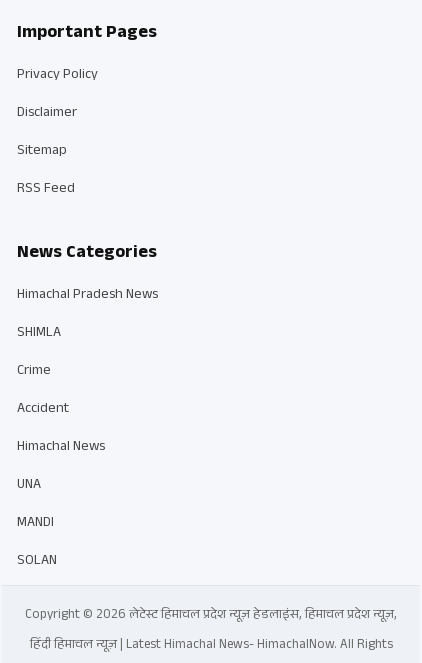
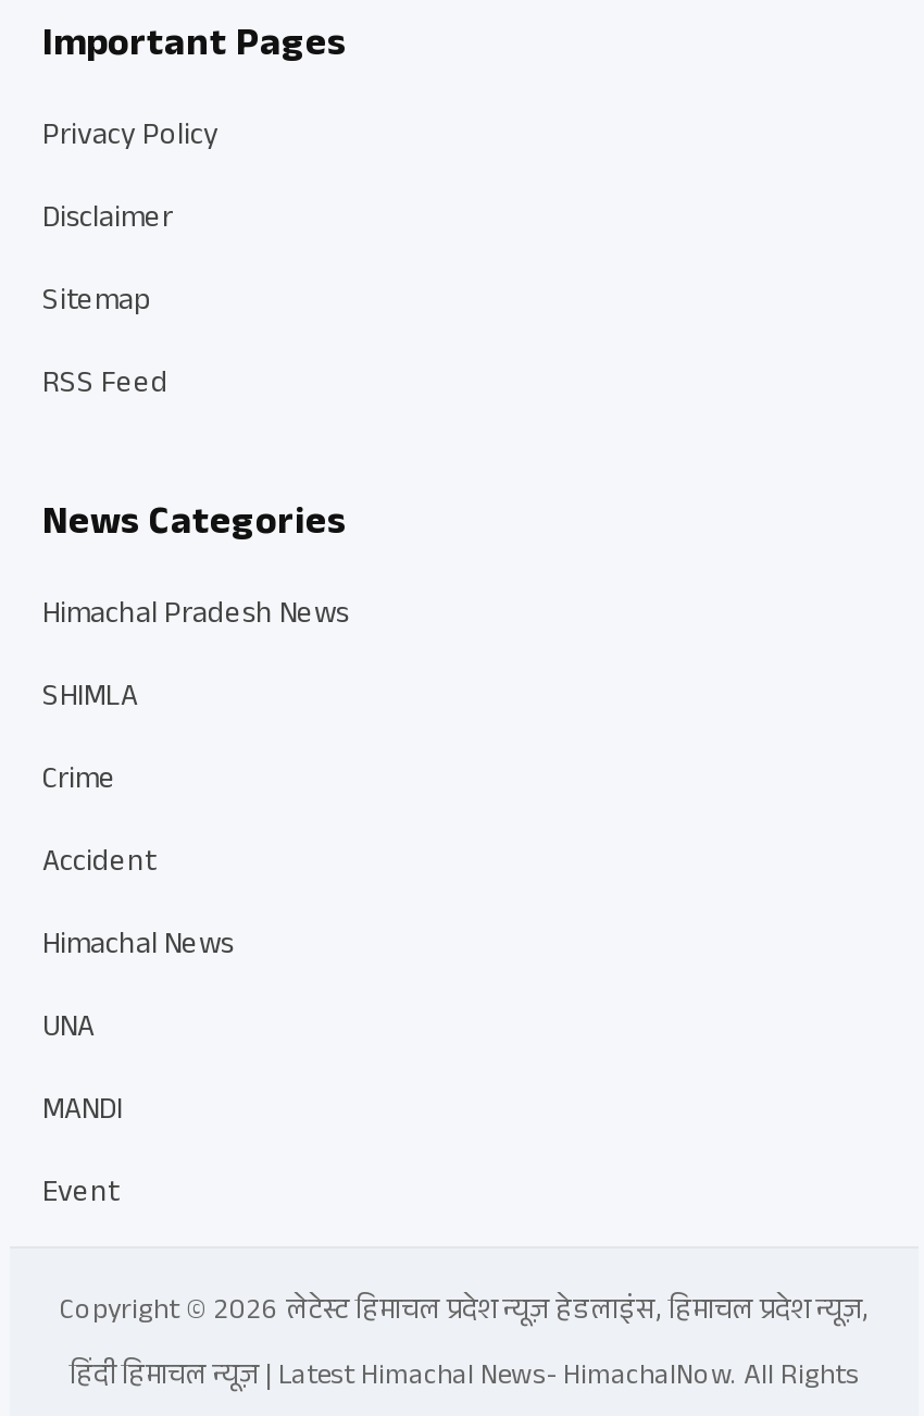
- SOLAN
+ Event
